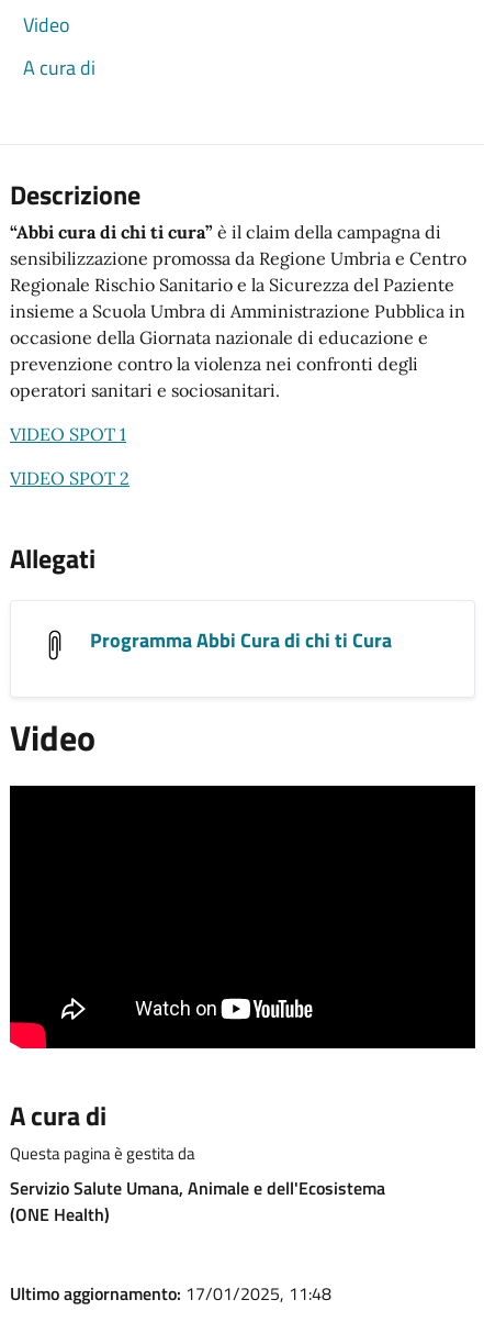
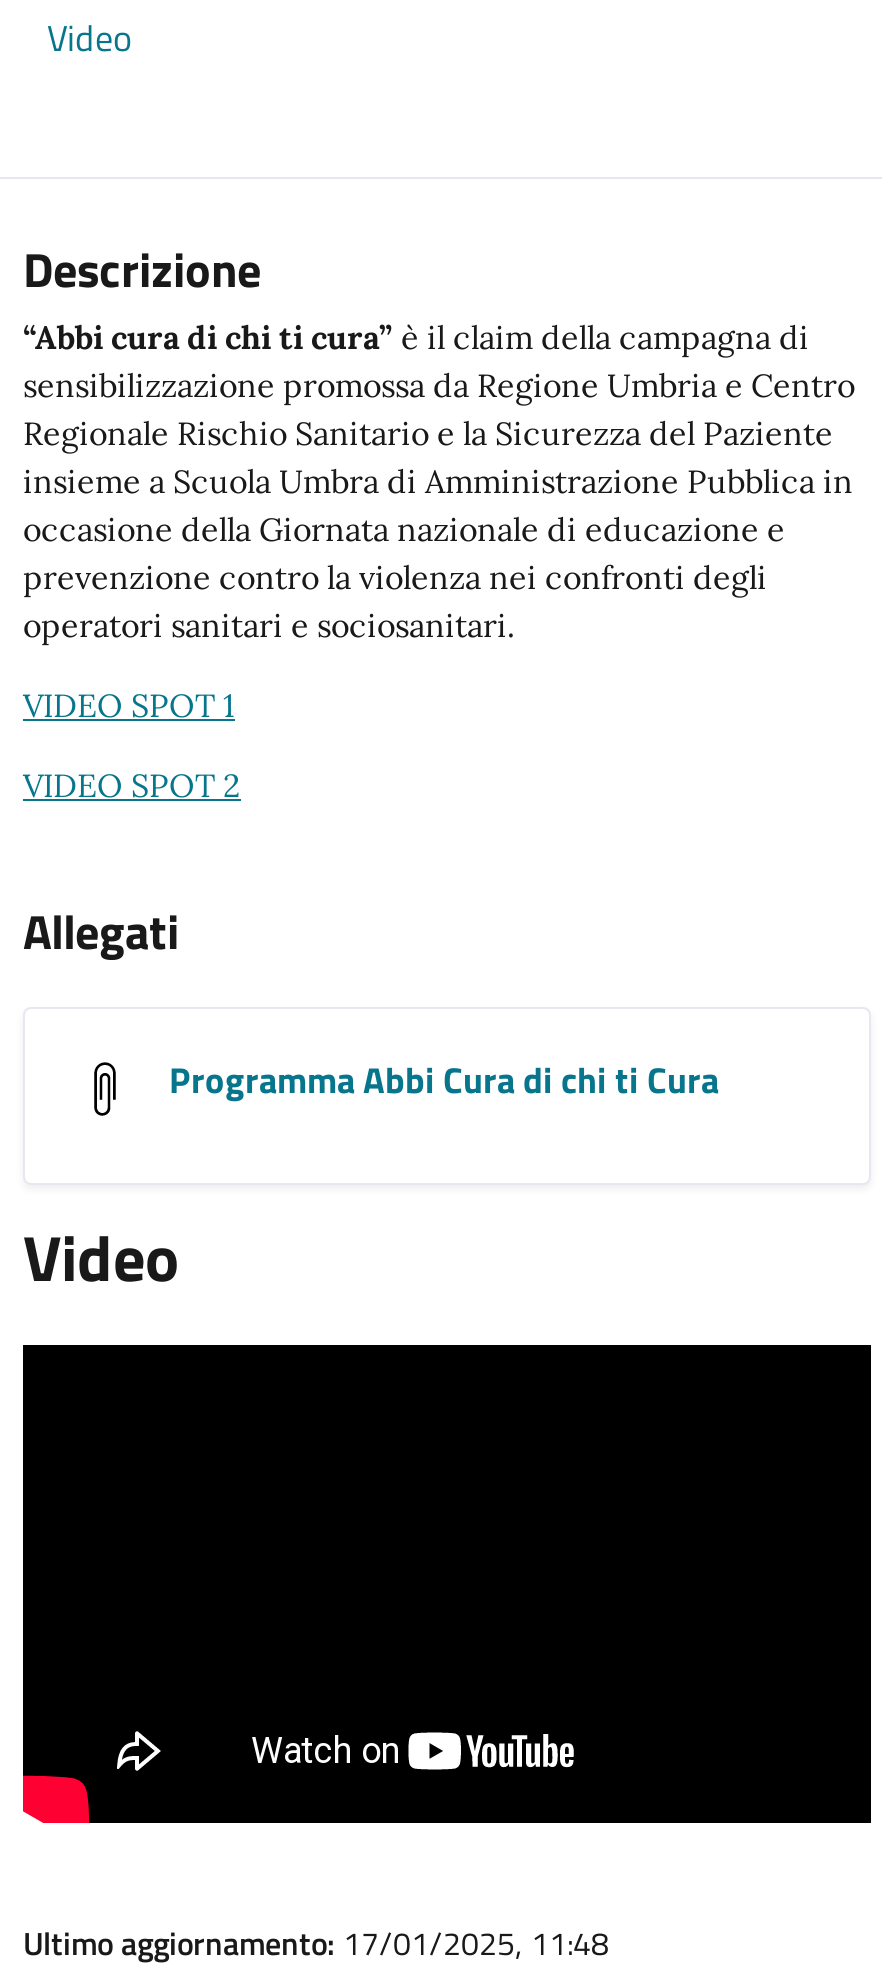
- A cura di

- A cura di
- Questa pagina è gestita da
- Servizio Salute Umana, Animale e dell'Ecosistema
- (ONE Health)
